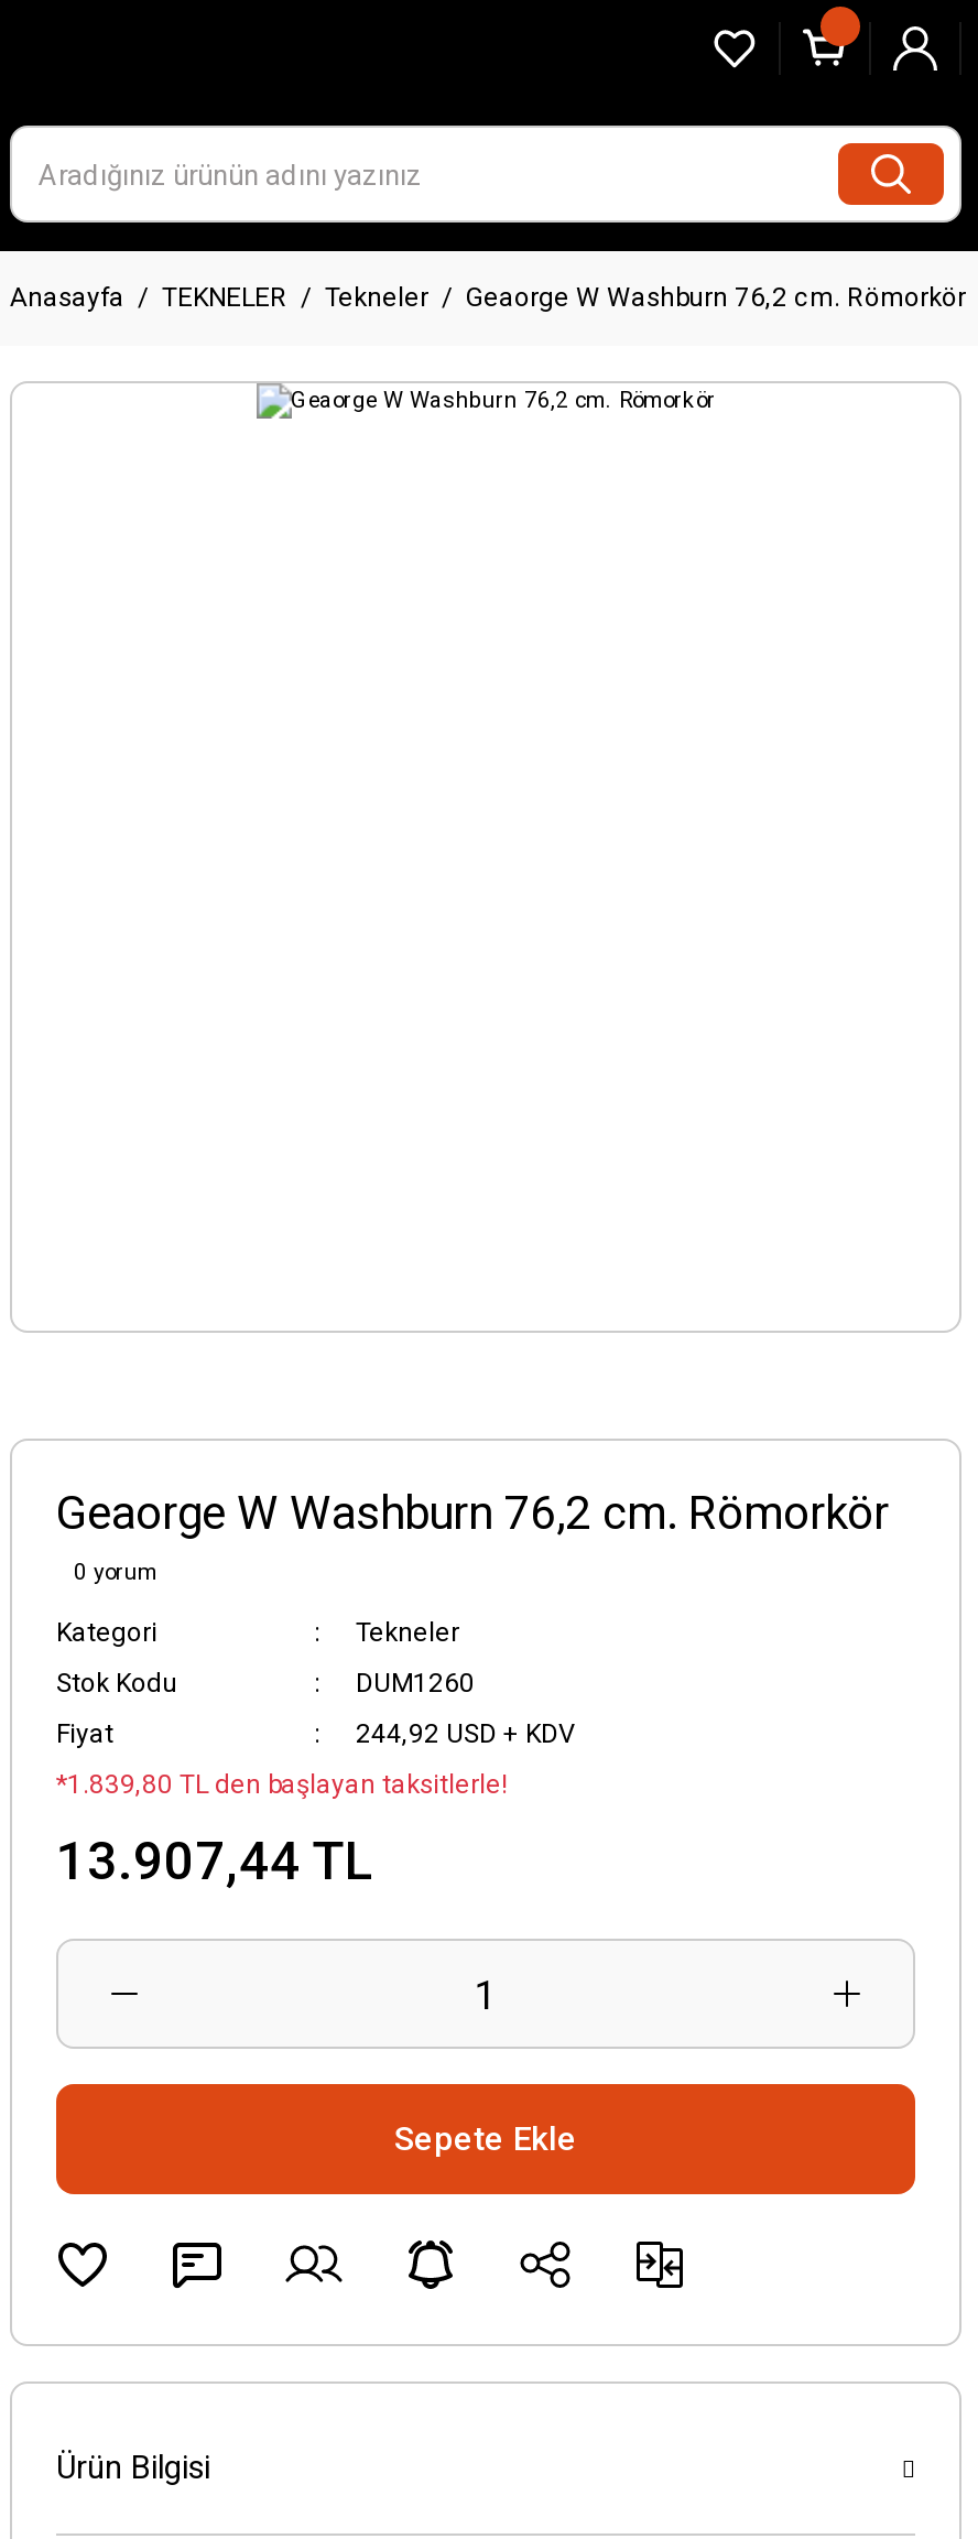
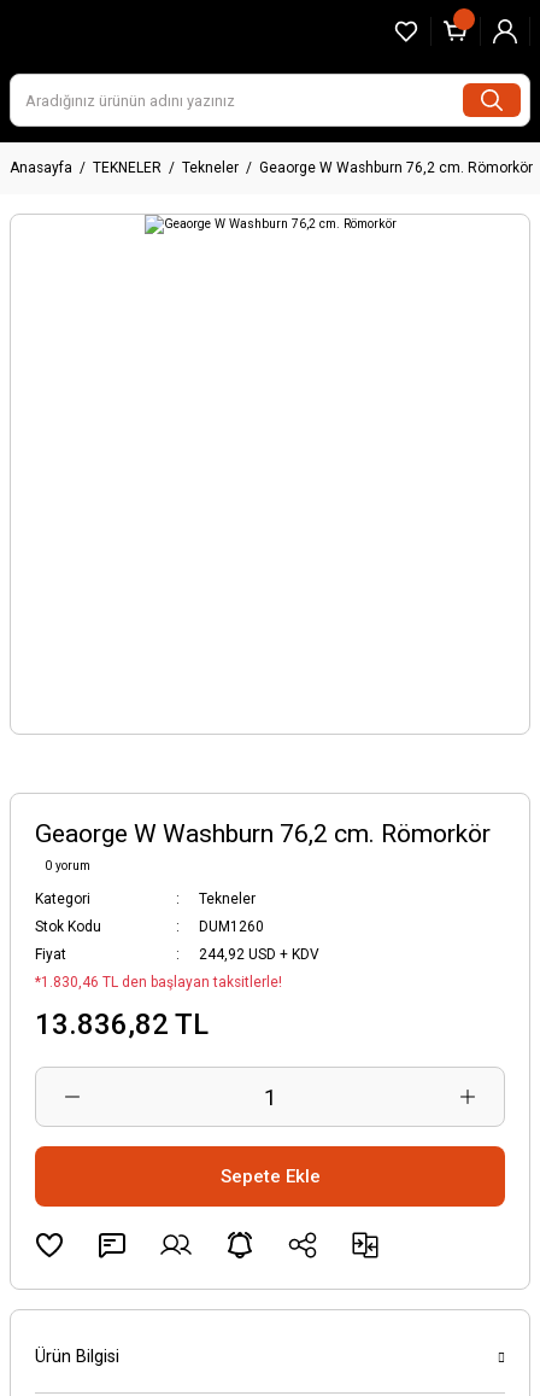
- *1.839,80 TL den başlayan taksitlerle!
+ *1.830,46 TL den başlayan taksitlerle!

- 13.907,44 TL
+ 13.836,82 TL
